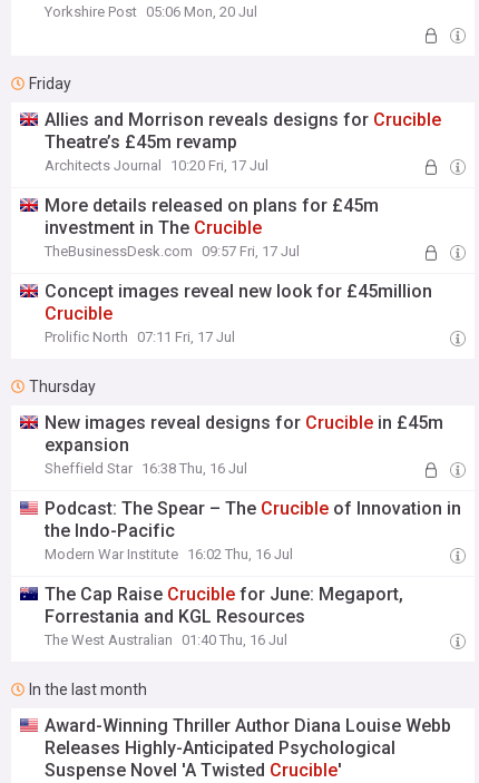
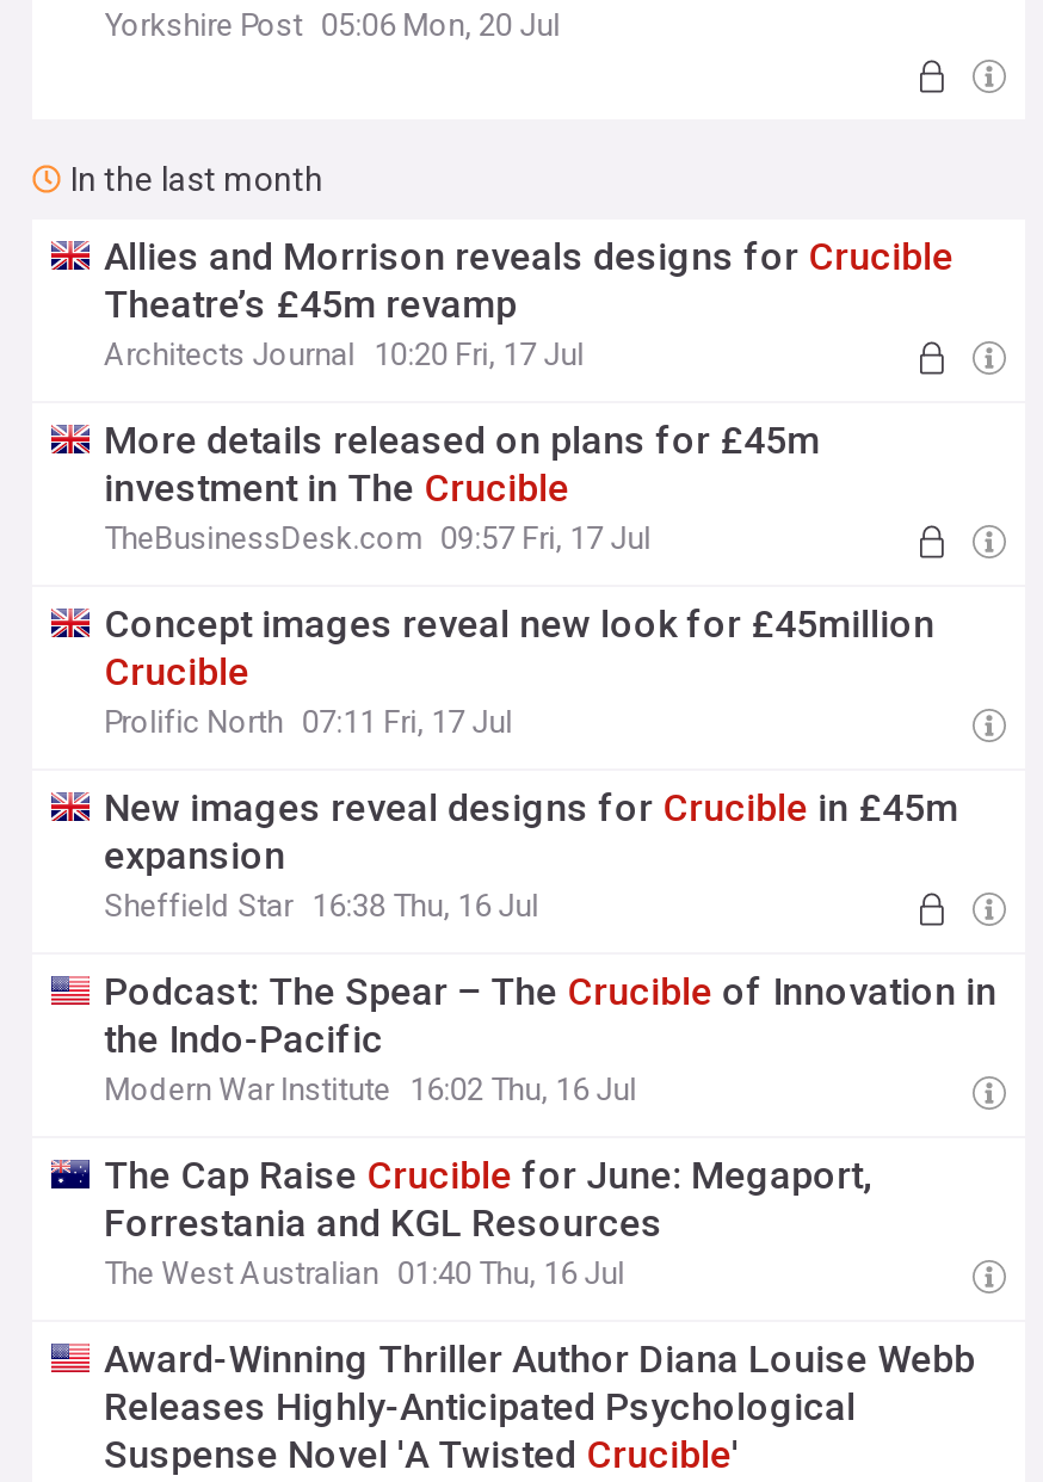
- Friday

- Thursday

moved up: In the last month
